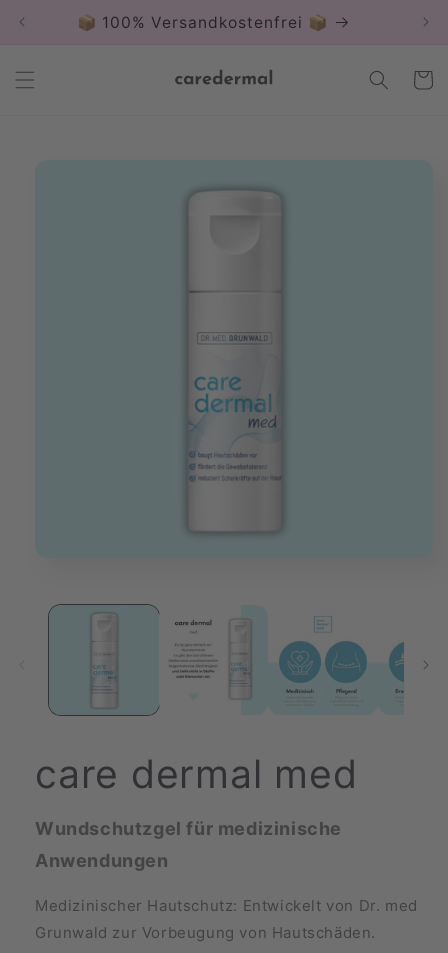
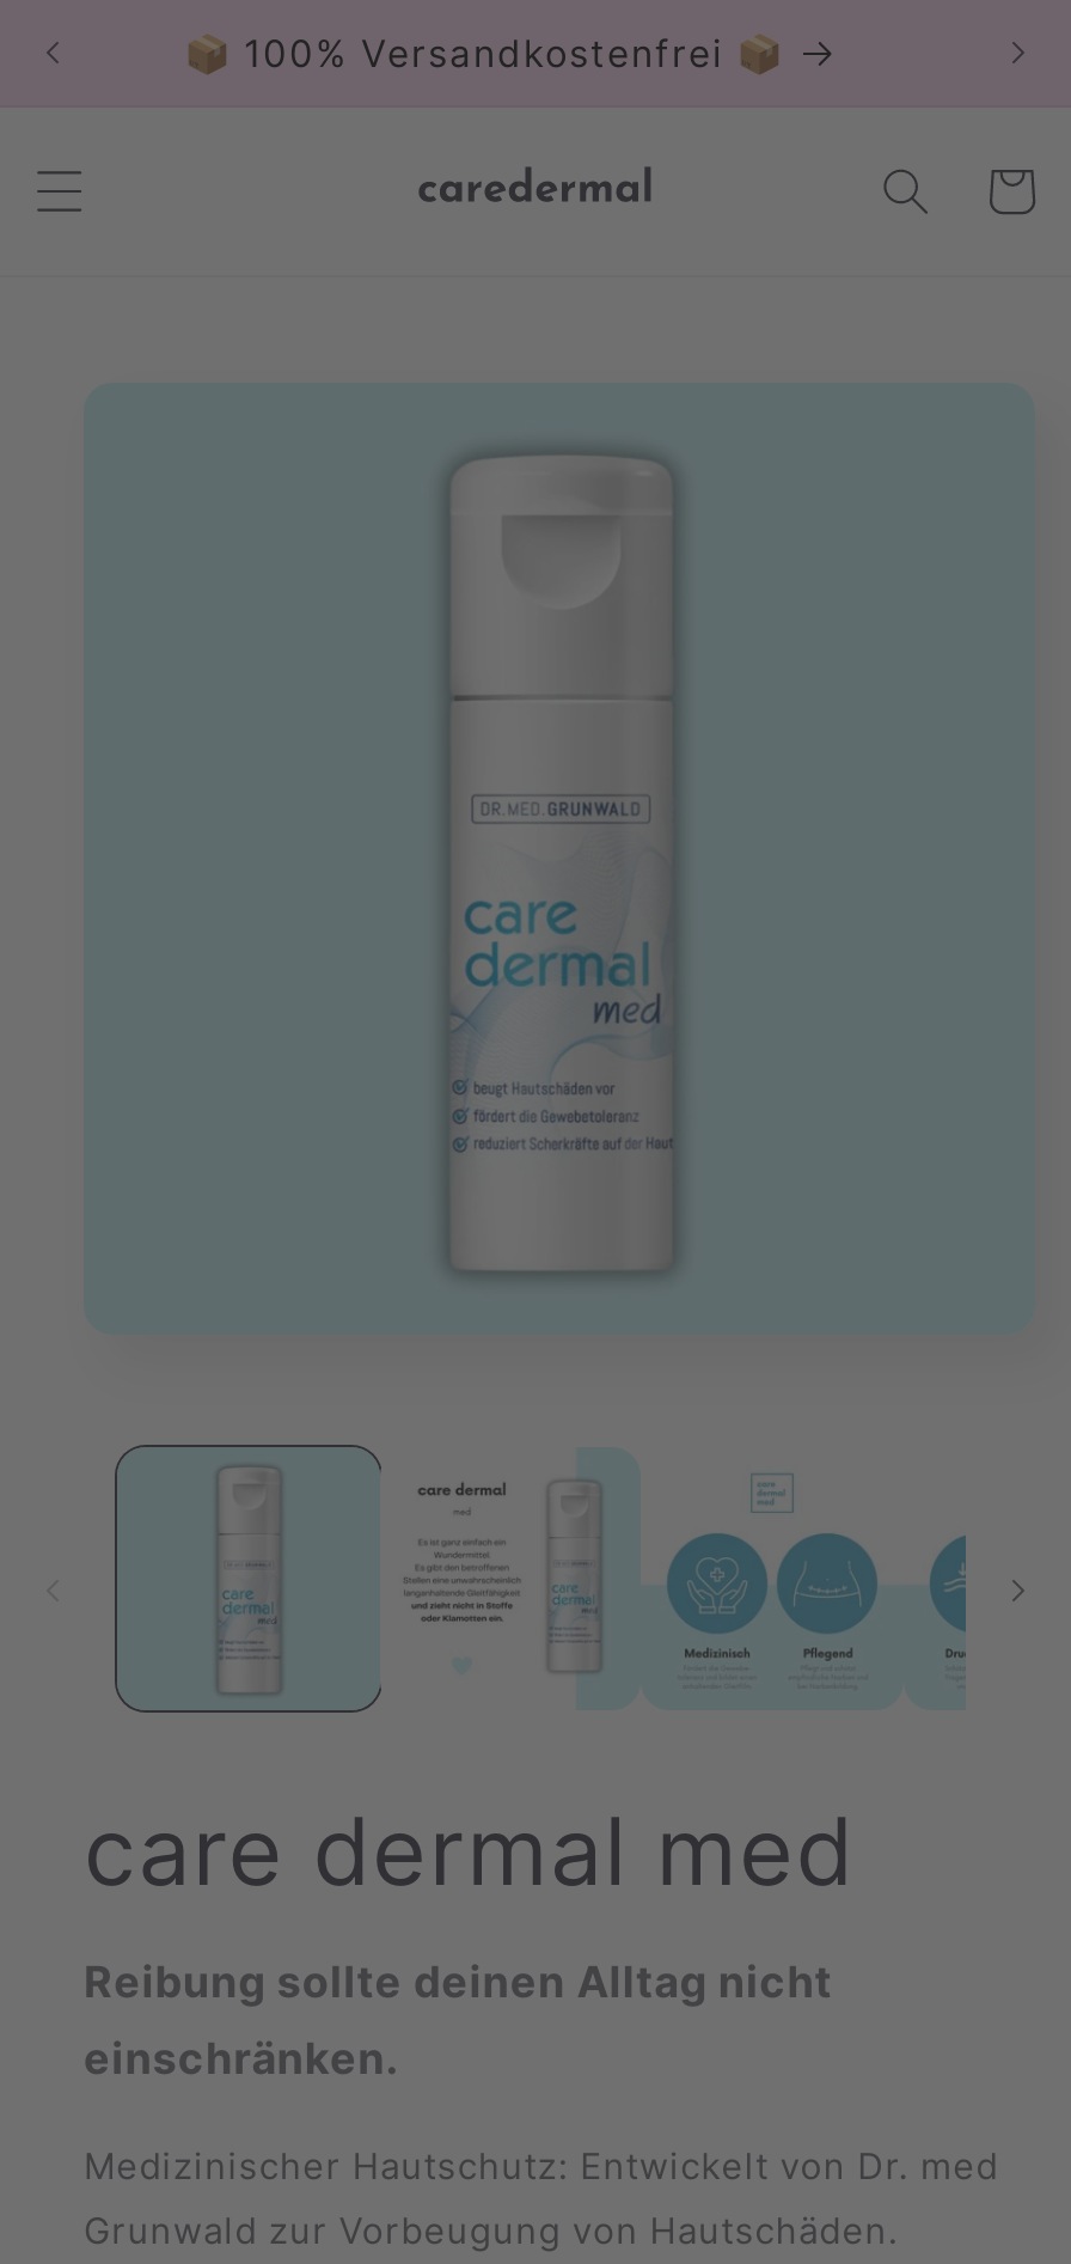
- Wundschutzgel für medizinische
+ Reibung sollte deinen Alltag nicht

- Anwendungen
+ einschränken.
